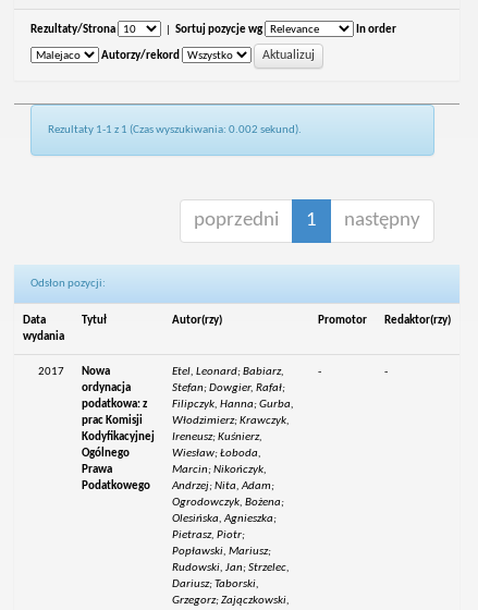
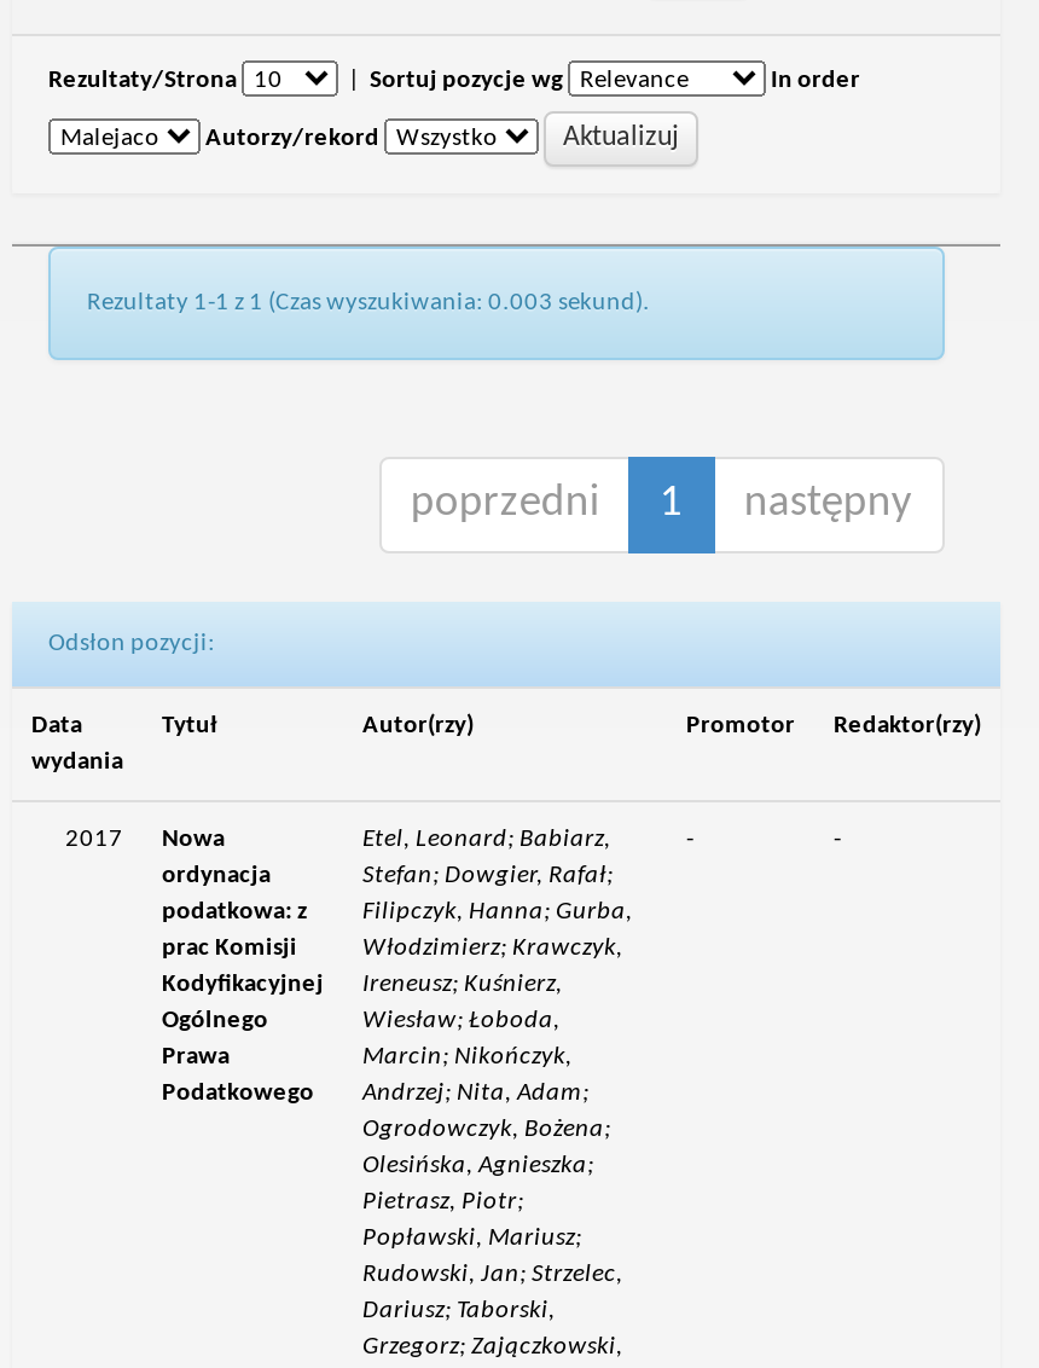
- Rezultaty 1-1 z 1 (Czas wyszukiwania: 0.002 sekund).
+ Rezultaty 1-1 z 1 (Czas wyszukiwania: 0.003 sekund).
